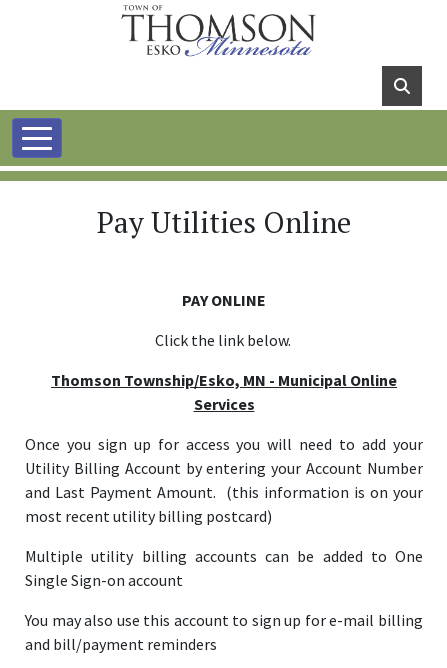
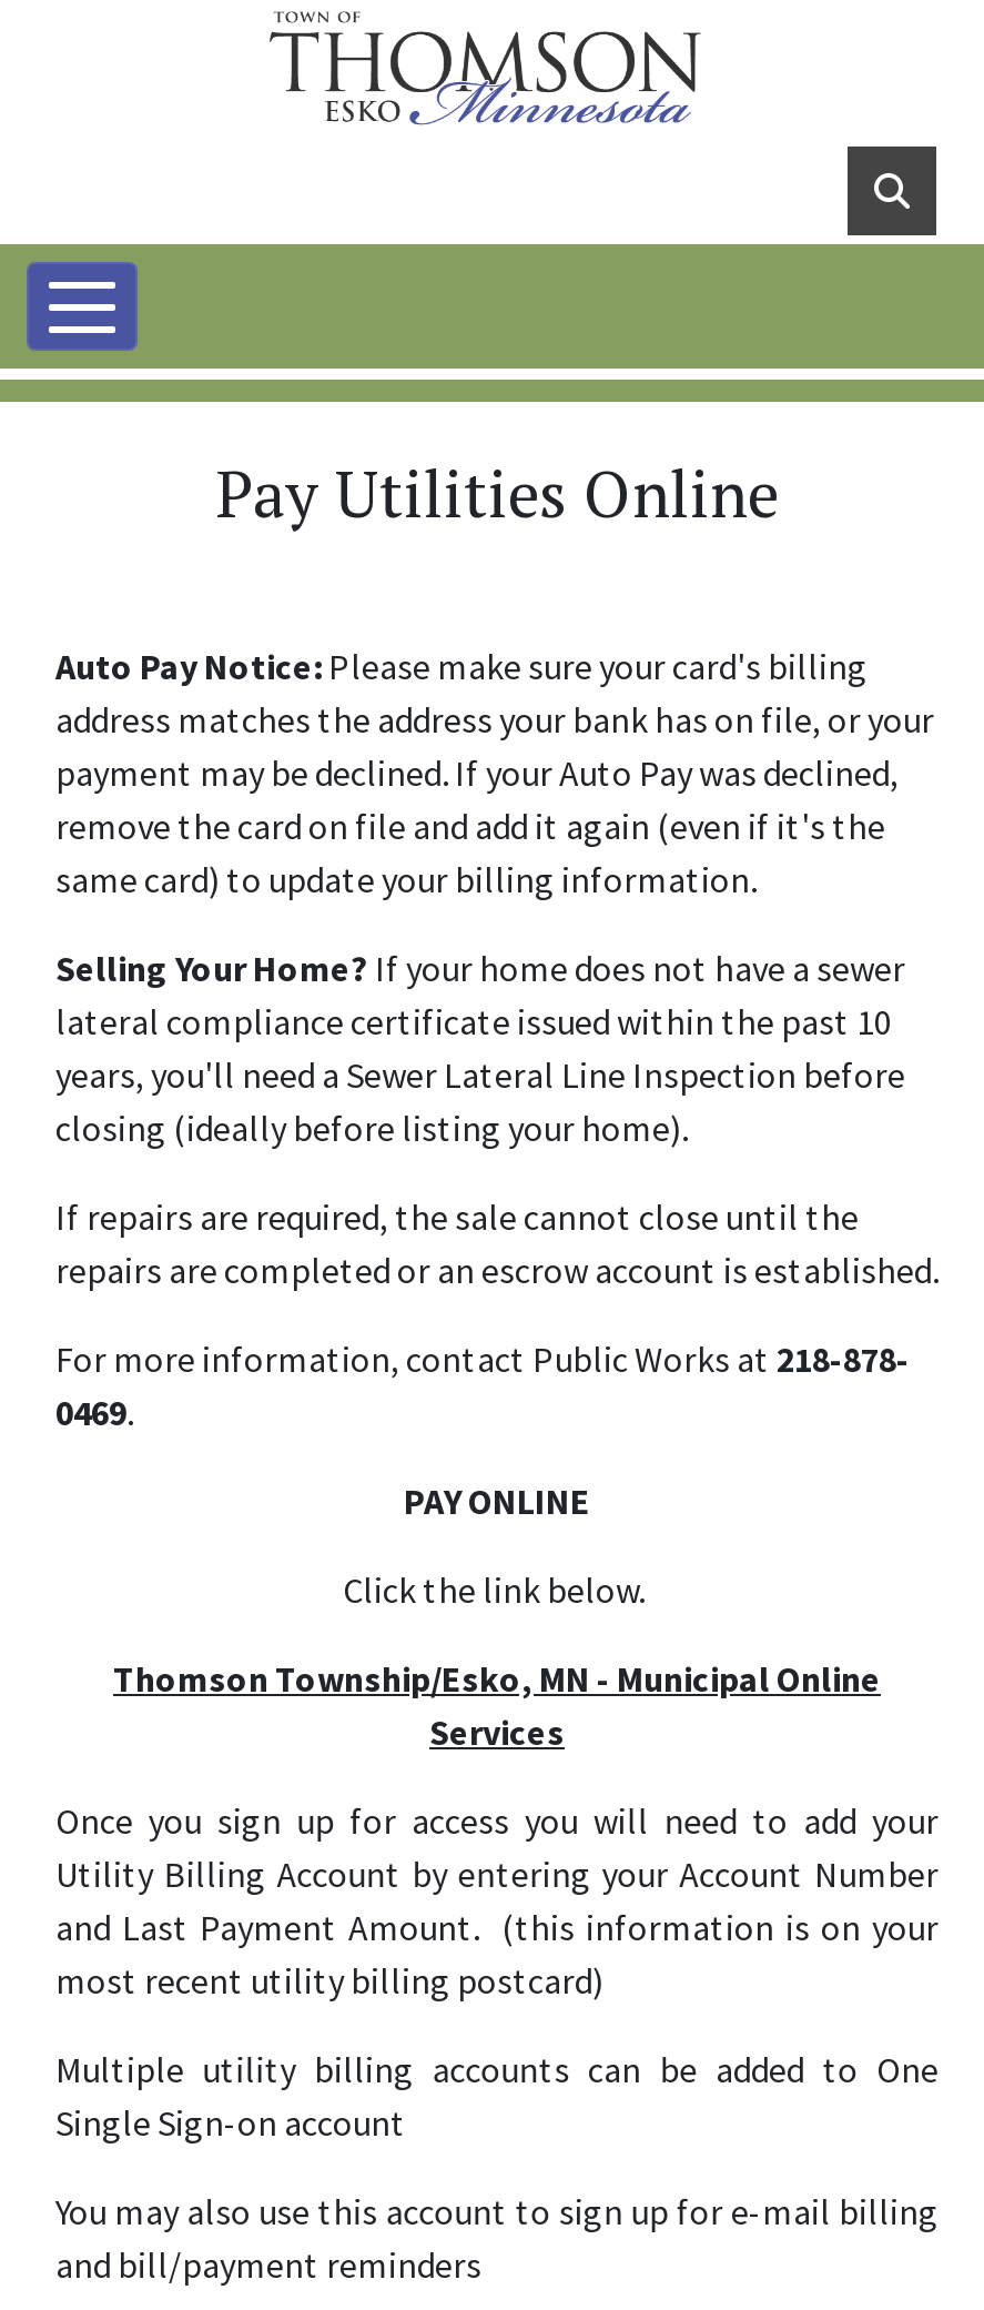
+ Auto Pay Notice: Please make sure your card's billing
+ address matches the address your bank has on file, or your
+ payment may be declined. If your Auto Pay was declined,
+ remove the card on file and add it again (even if it's the
+ same card) to update your billing information.
+ Selling Your Home? If your home does not have a sewer
+ lateral compliance certificate issued within the past 10
+ years, you'll need a Sewer Lateral Line Inspection before
+ closing (ideally before listing your home).
+ If repairs are required, the sale cannot close until the
+ repairs are completed or an escrow account is established.
+ For more information, contact Public Works at 218-878-
+ 0469.
